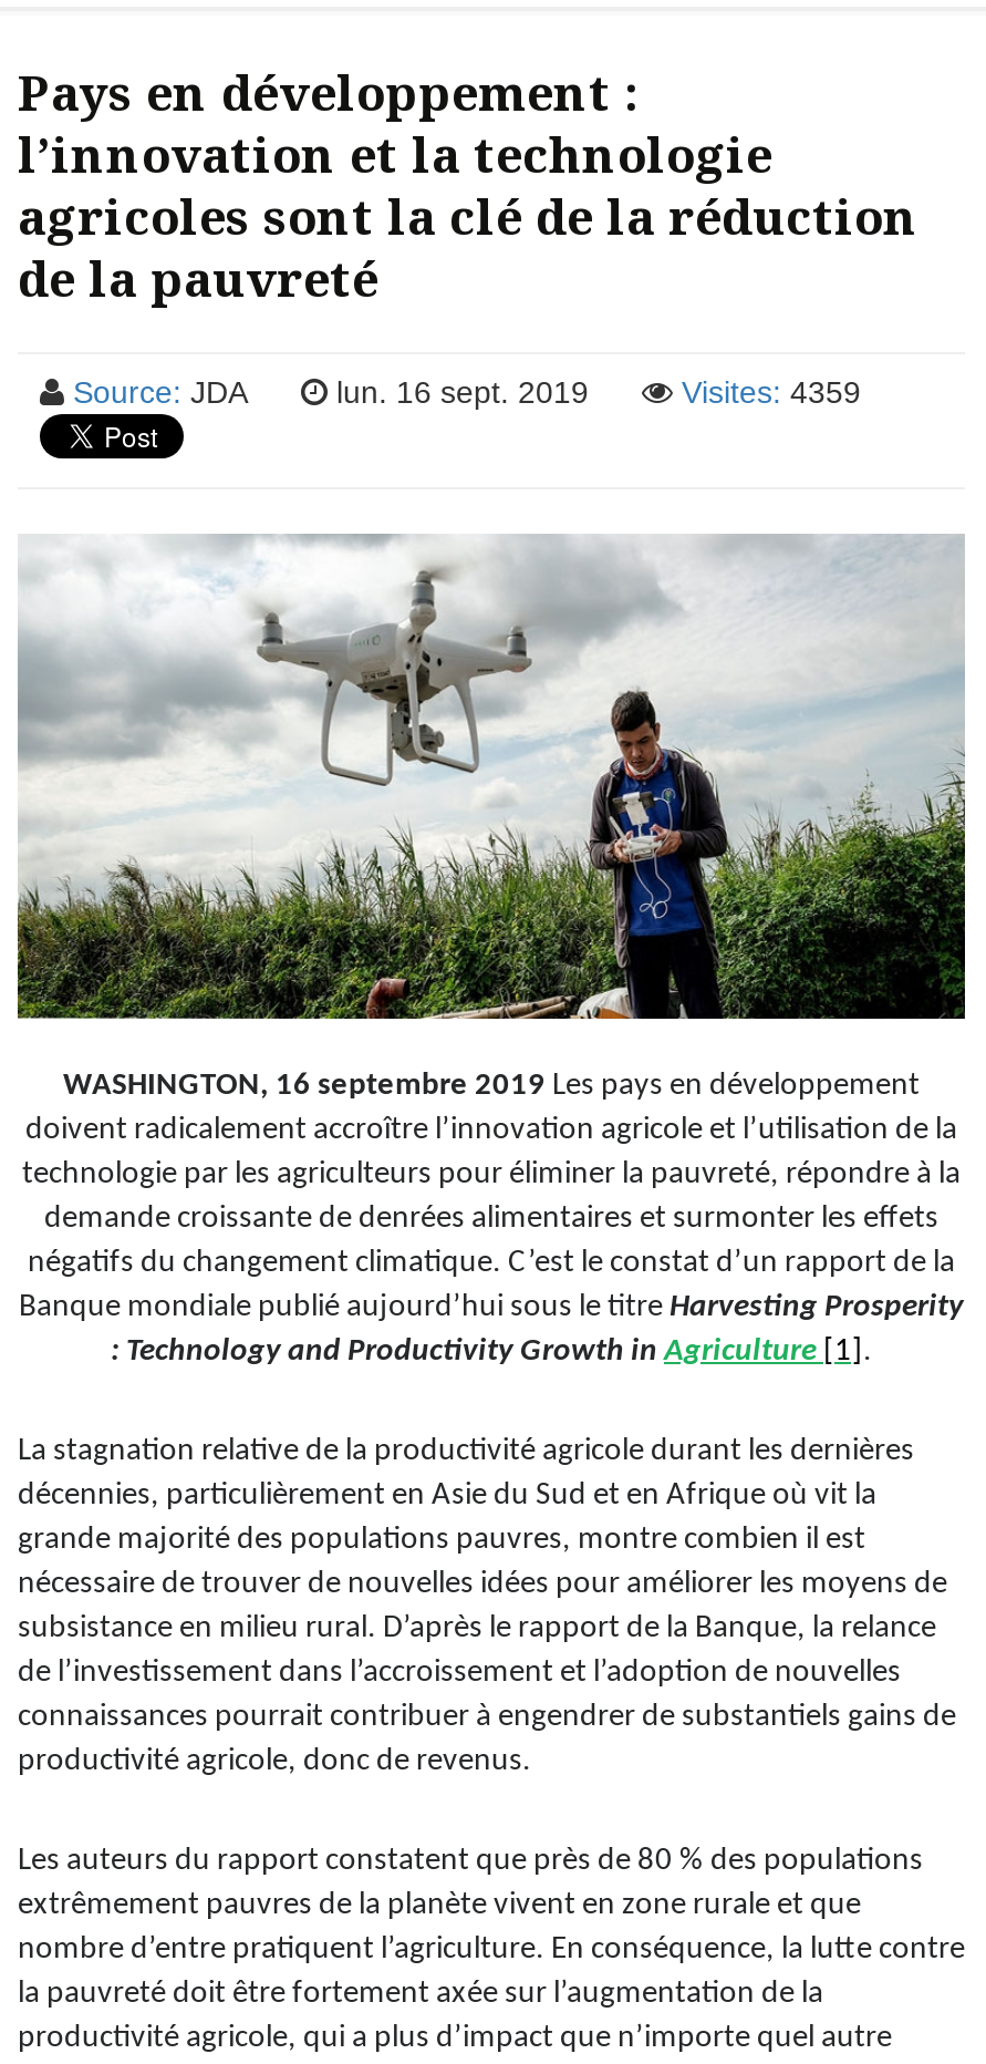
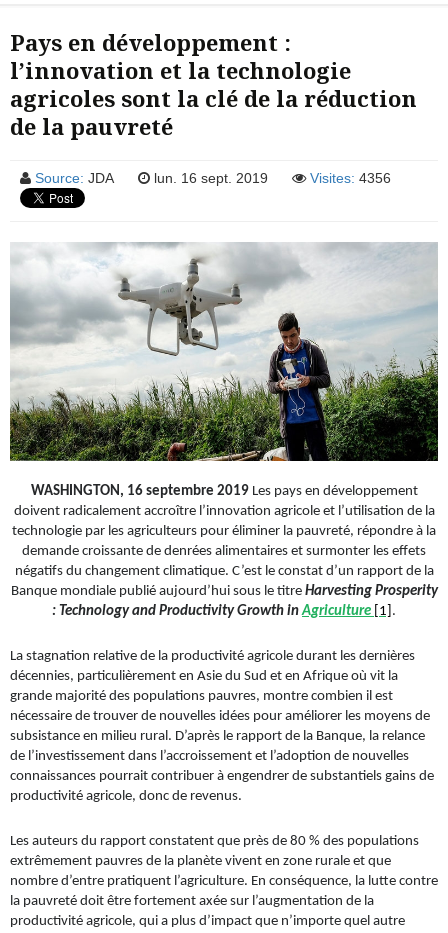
- Visites: 4359
+ Visites: 4356
